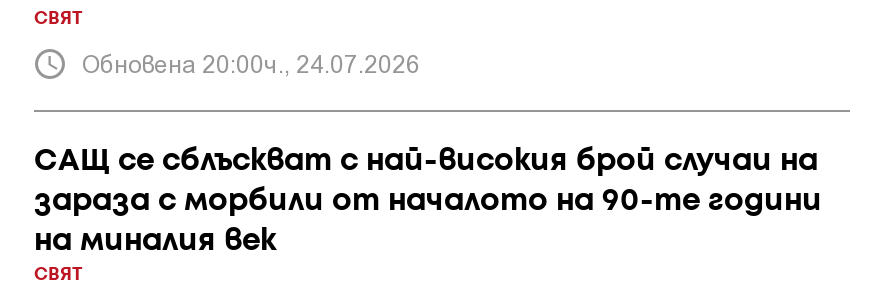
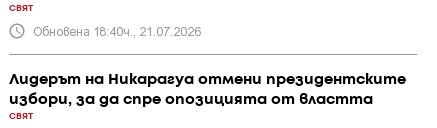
- Обновена 20:00ч., 24.07.2026
+ Обновена 18:40ч., 21.07.2026

- САЩ се сблъскват с най-високия брой случаи на
- зараза с морбили от началото на 90-те години
- на миналия век
+ Лидерът на Никарагуа отмени президентските
+ избори, за да спре опозицията от властта
